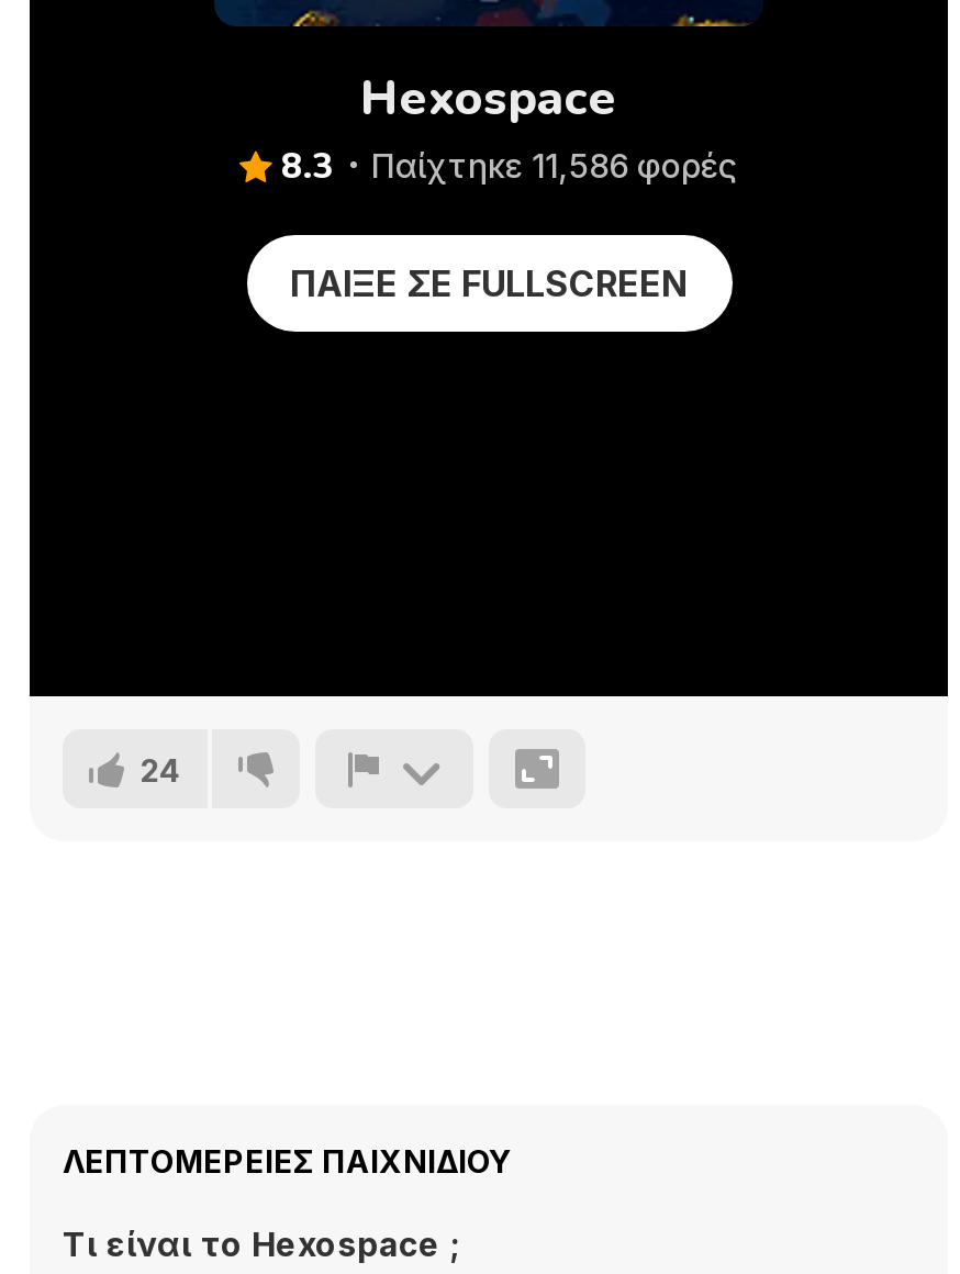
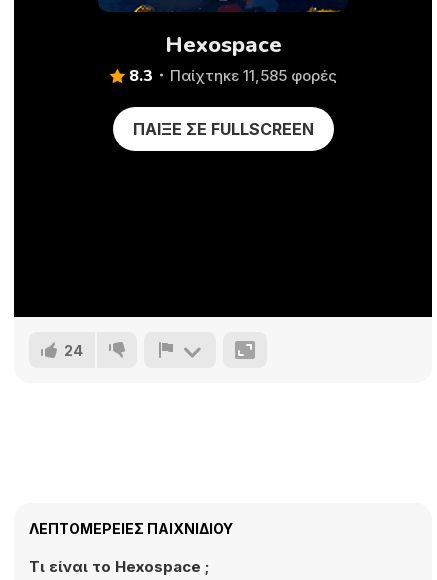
- Παίχτηκε 11,586 φορές
+ Παίχτηκε 11,585 φορές
